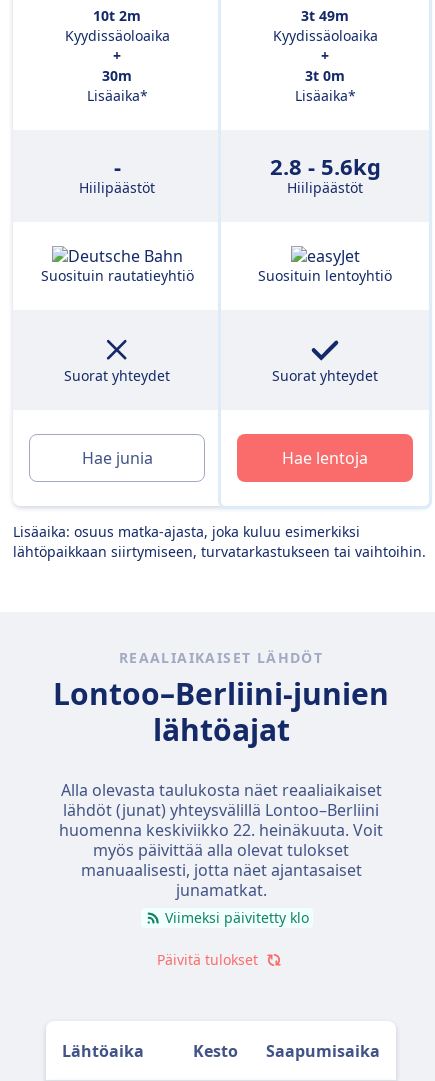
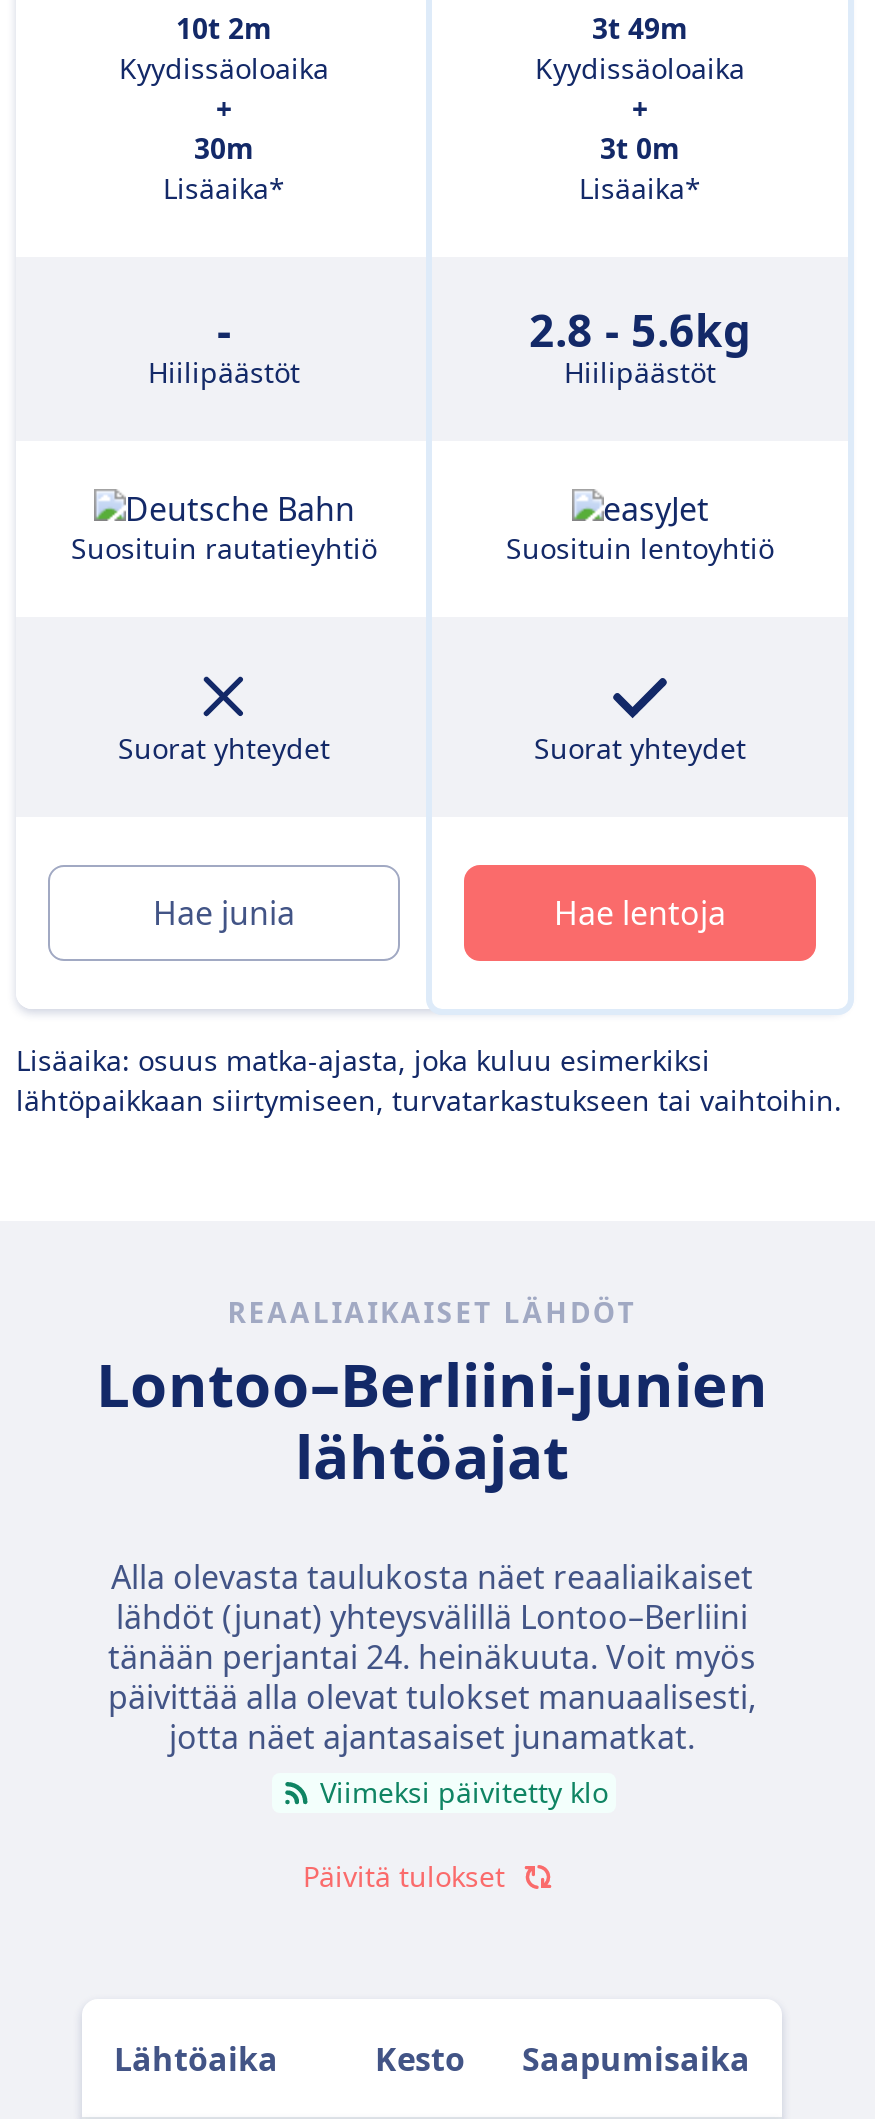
- huomenna keskiviikko 22. heinäkuuta. Voit
- myös päivittää alla olevat tulokset
- manuaalisesti, jotta näet ajantasaiset
- junamatkat.
+ tänään perjantai 24. heinäkuuta. Voit myös
+ päivittää alla olevat tulokset manuaalisesti,
+ jotta näet ajantasaiset junamatkat.
